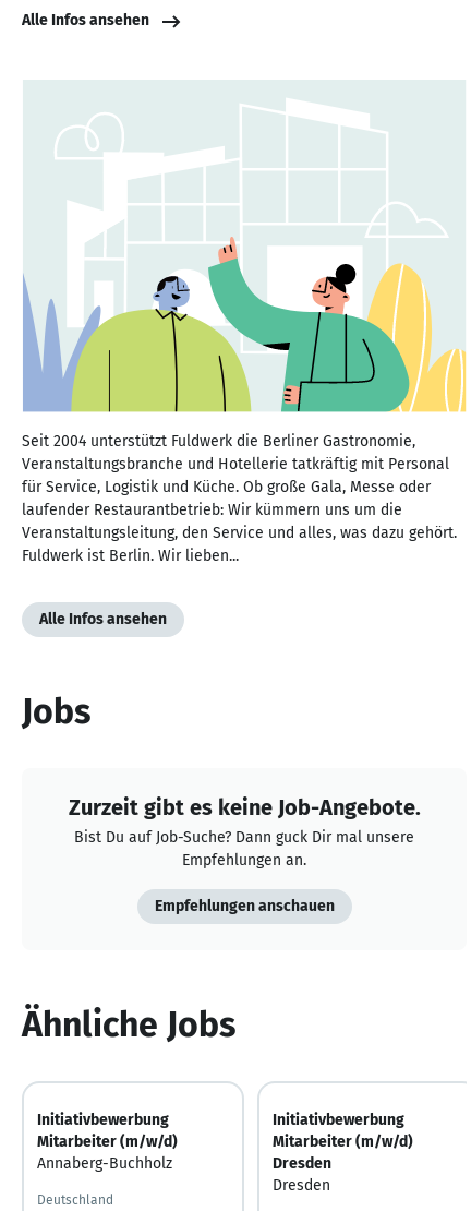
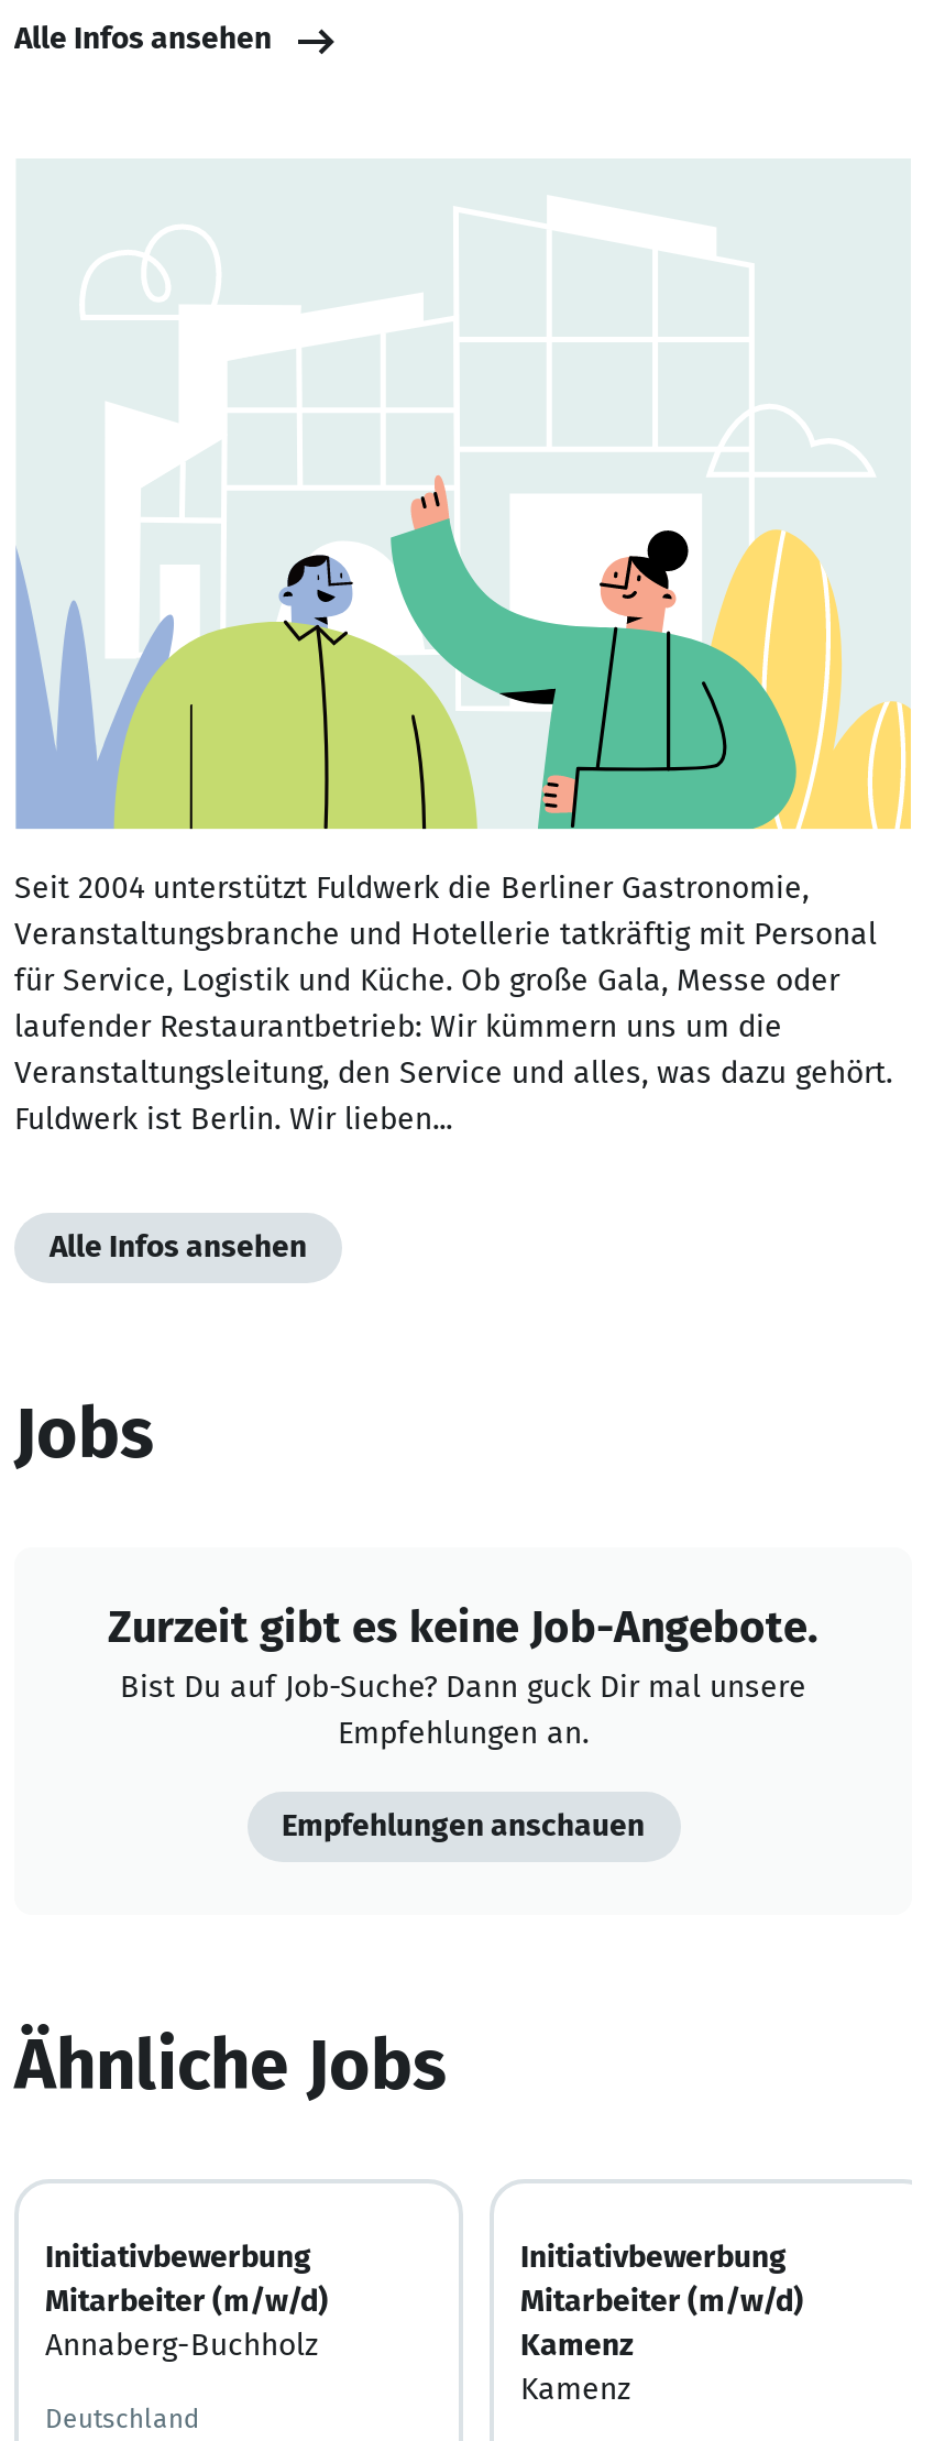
- Dresden
- Dresden
+ Kamenz
+ Kamenz
